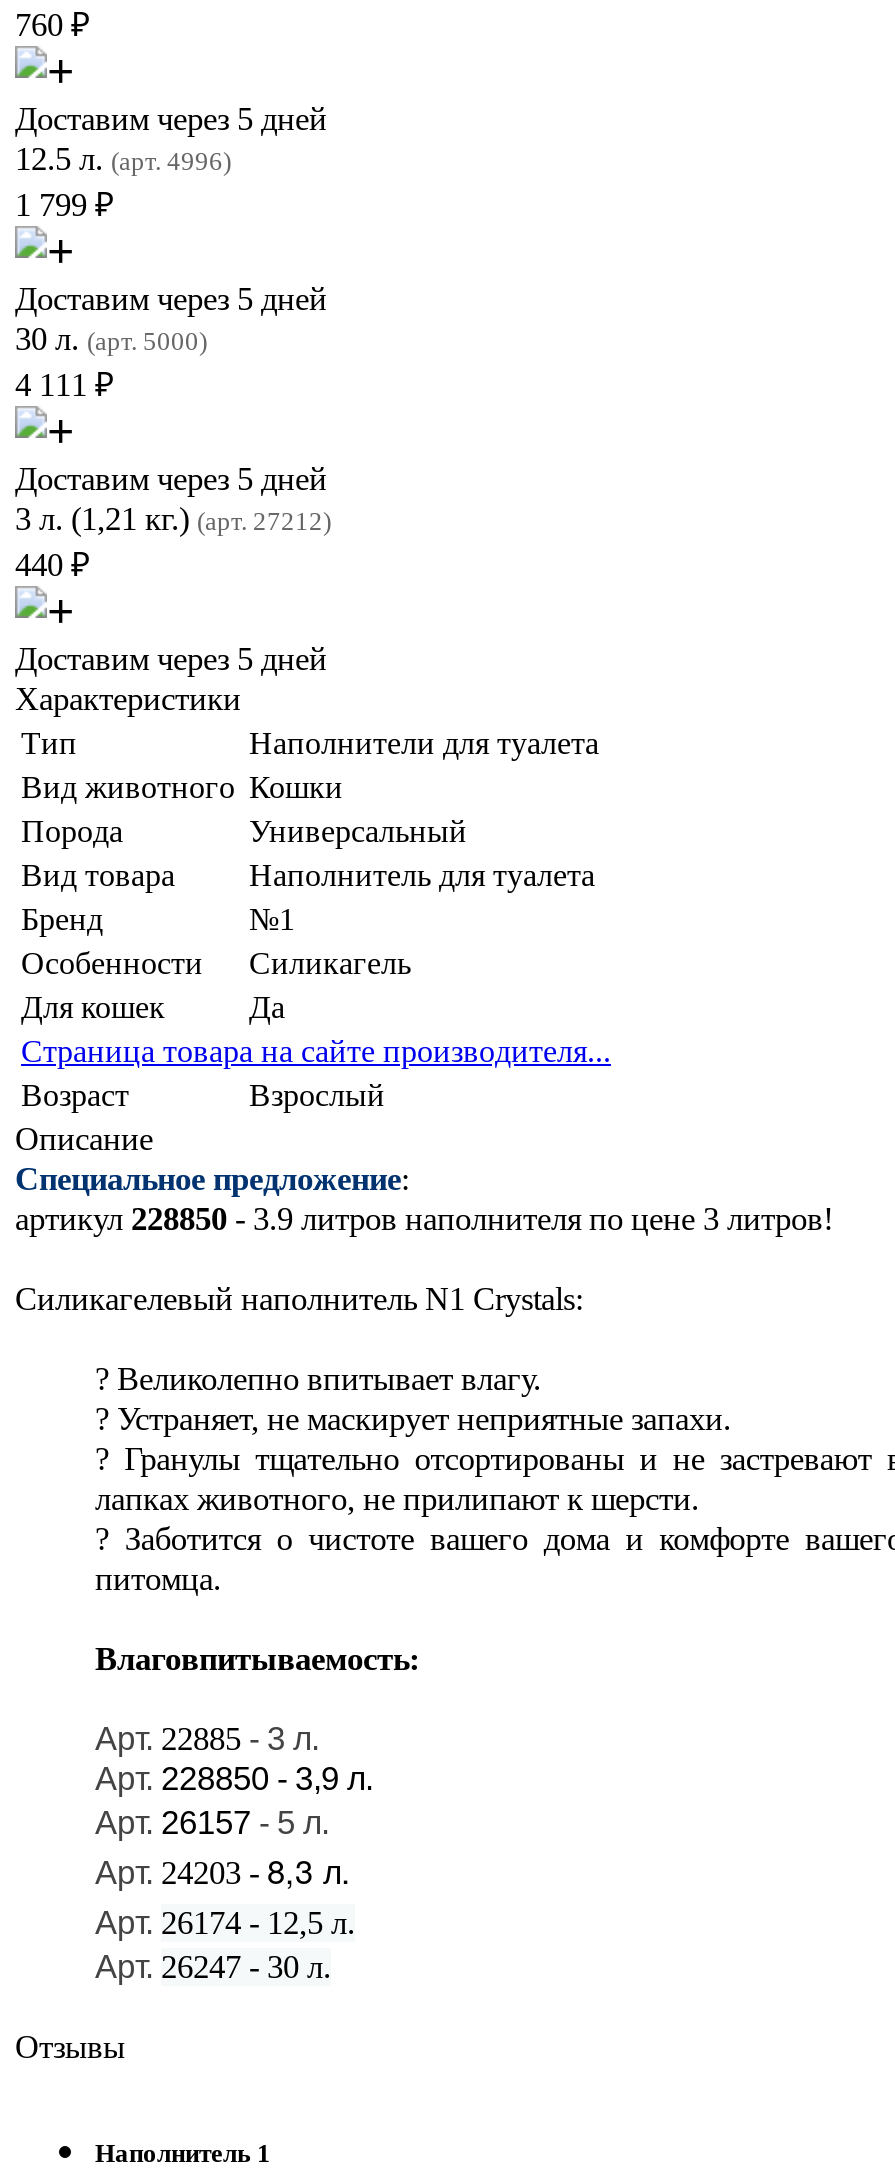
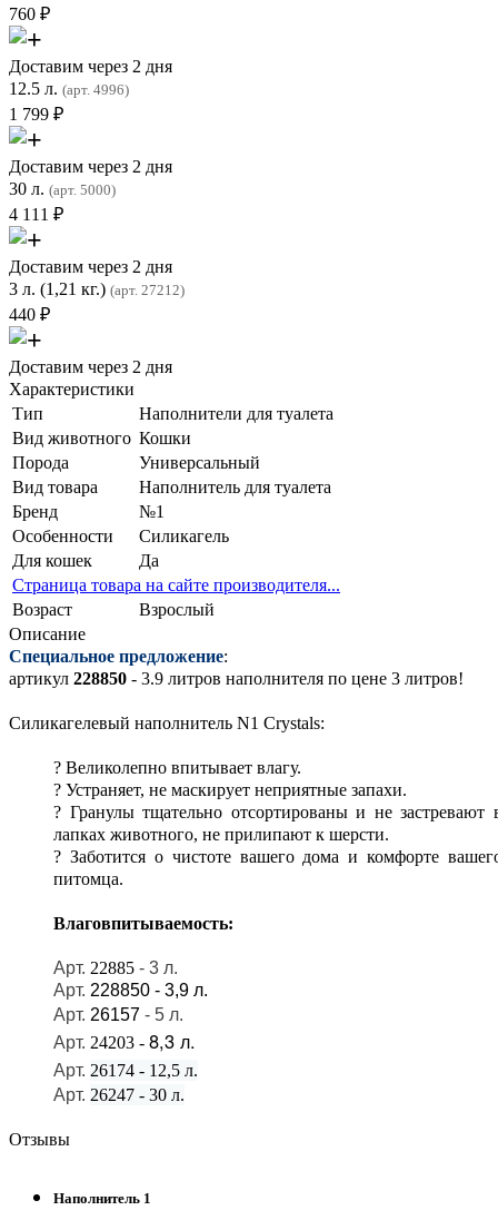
- Доставим через 5 дней
+ Доставим через 2 дня

- Доставим через 5 дней
+ Доставим через 2 дня

- Доставим через 5 дней
+ Доставим через 2 дня

- Доставим через 5 дней
+ Доставим через 2 дня
